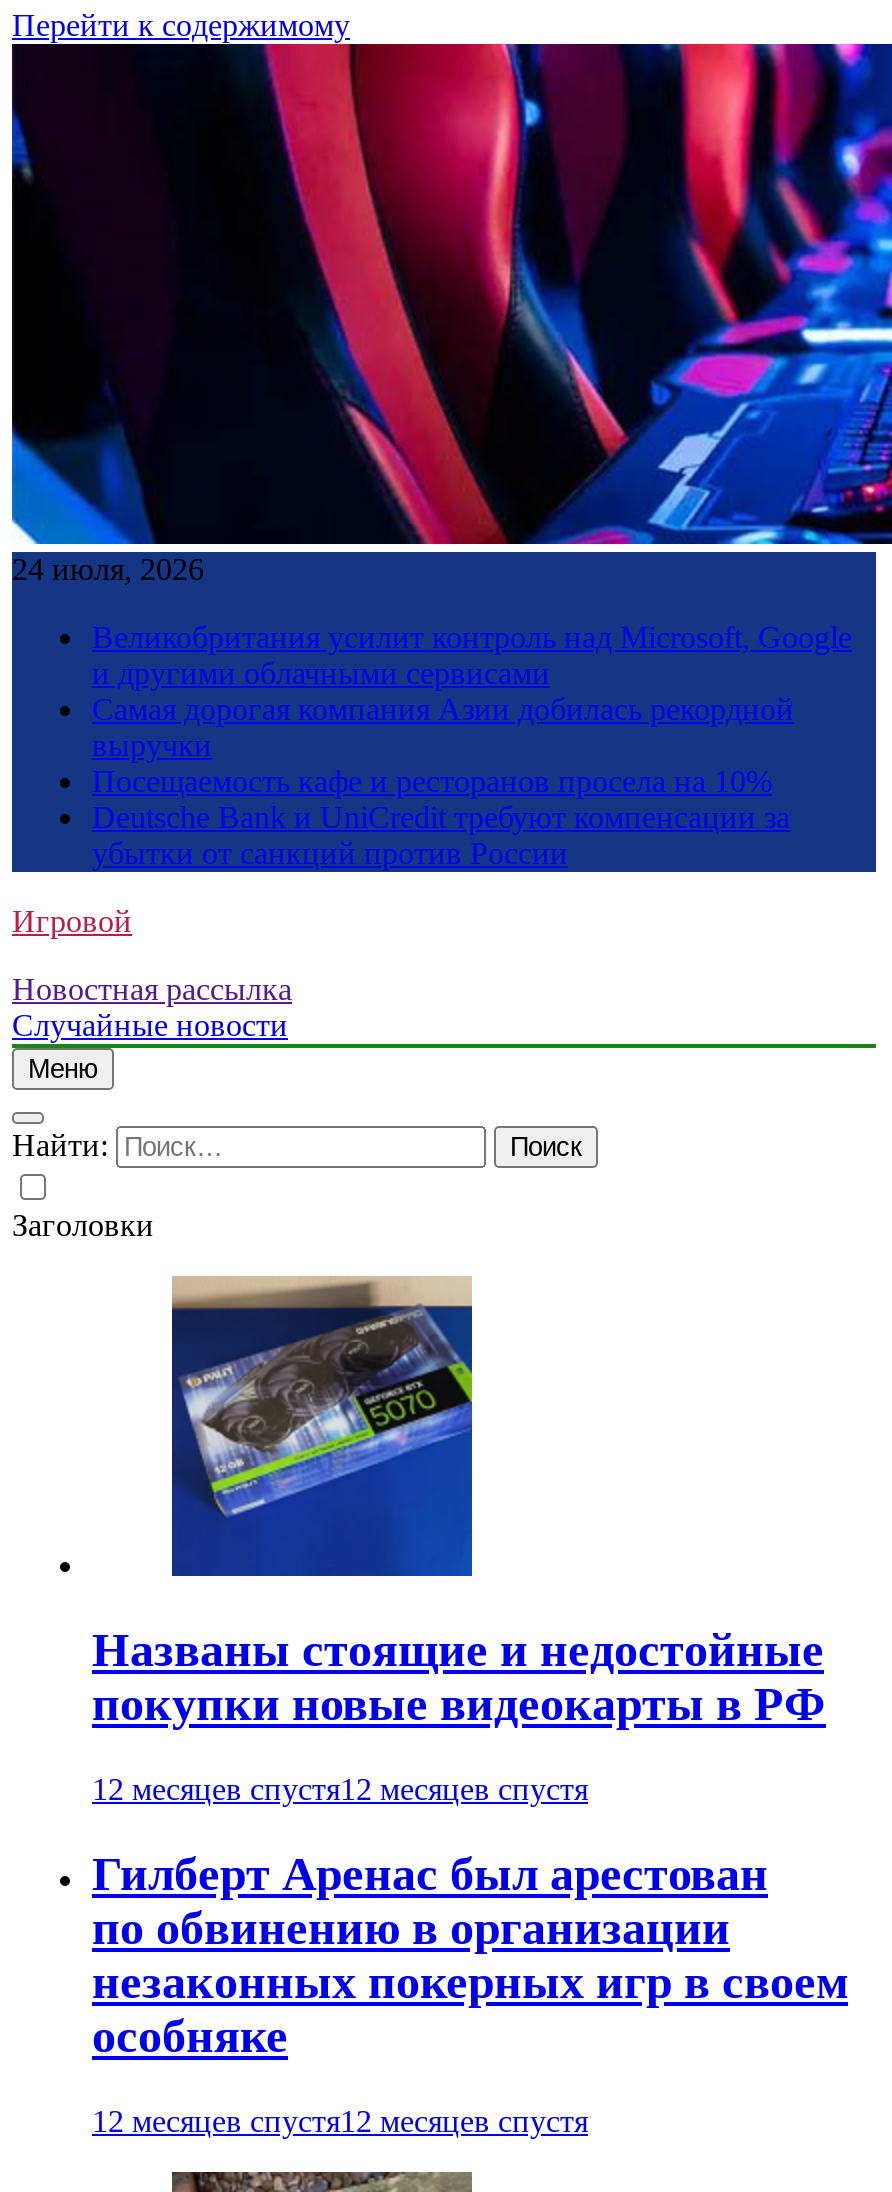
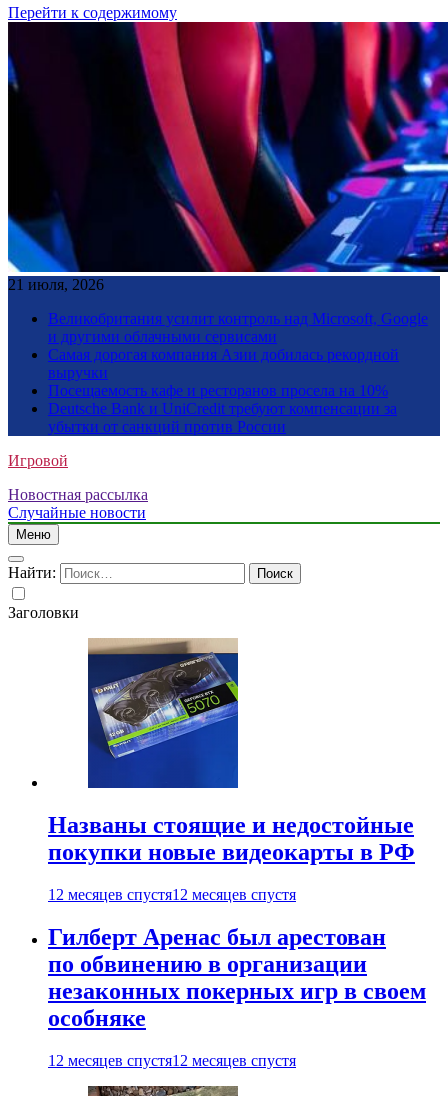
- 24 июля, 2026
+ 21 июля, 2026
